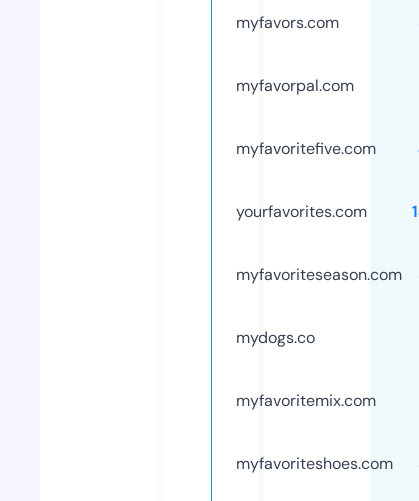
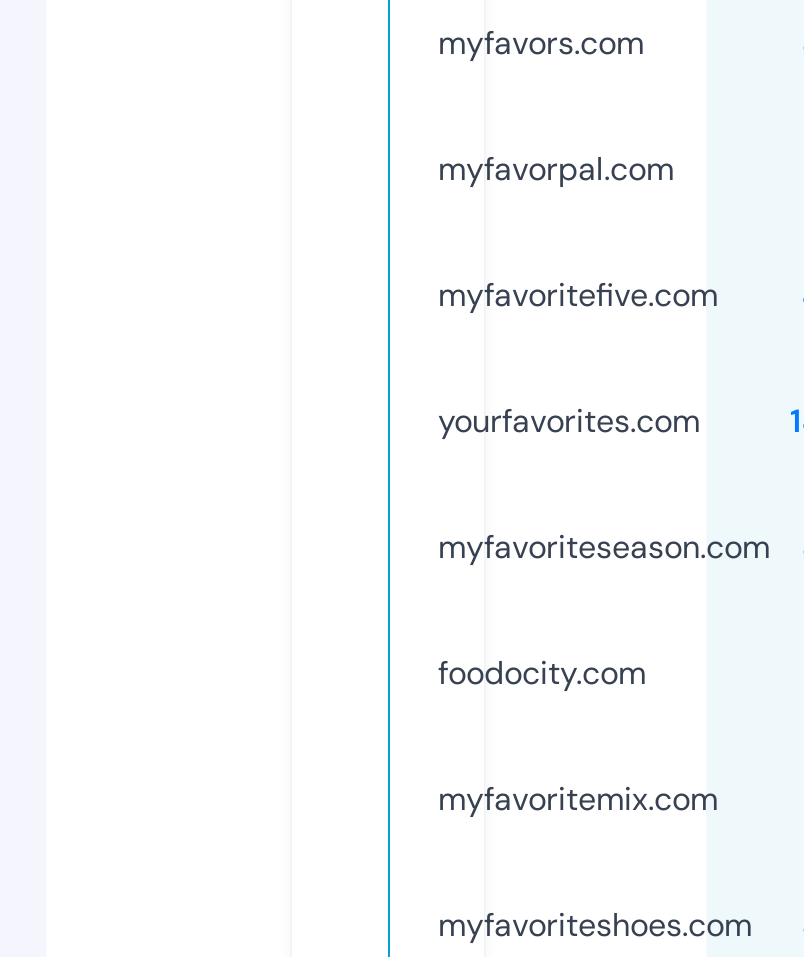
- mydogs.co
+ foodocity.com
